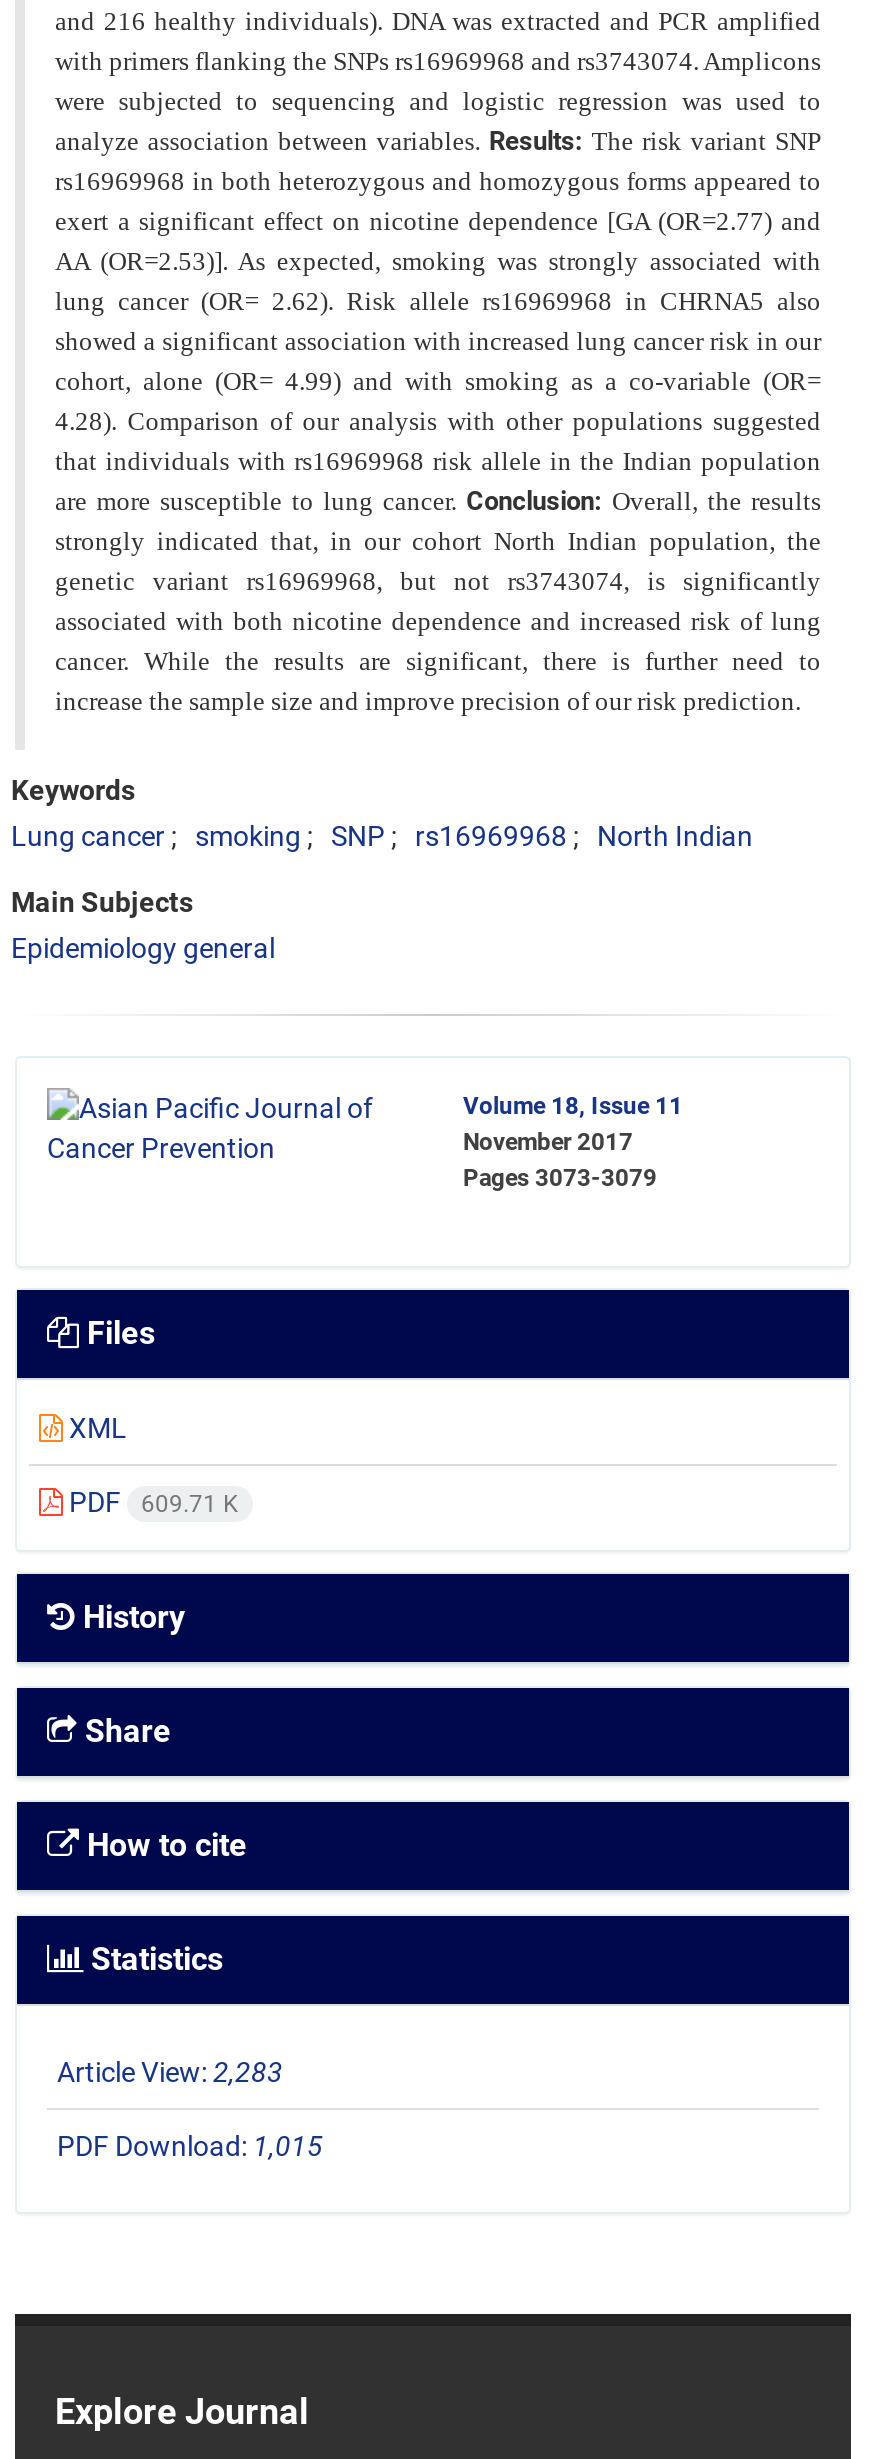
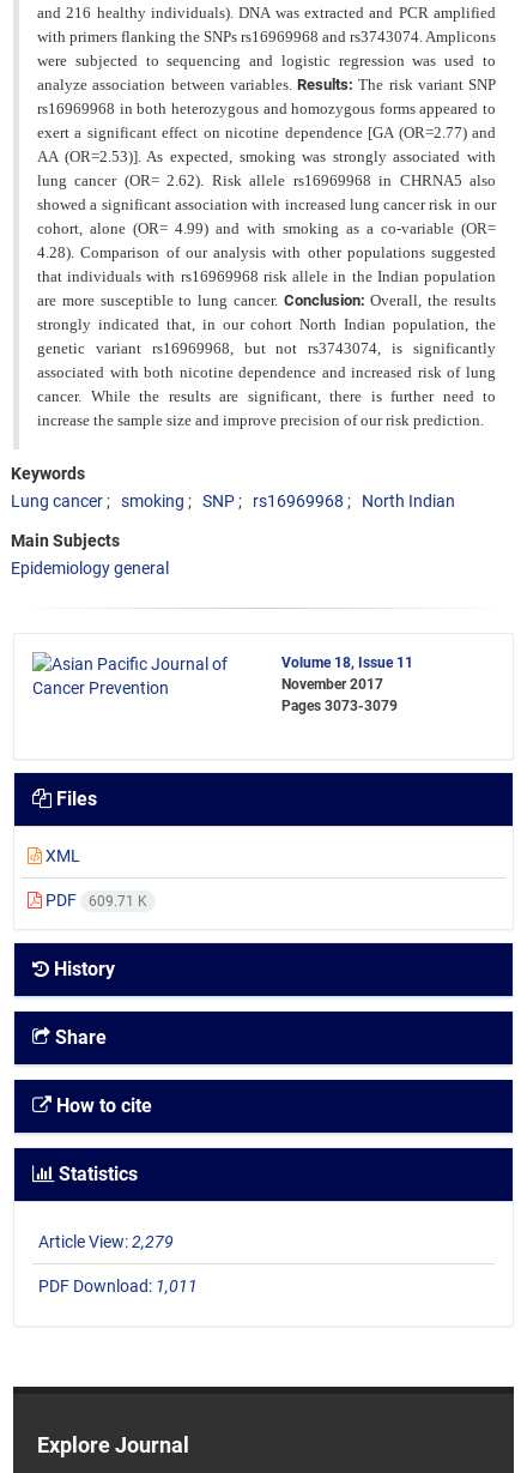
- Article View: 2,283
+ Article View: 2,279

- PDF Download: 1,015
+ PDF Download: 1,011
